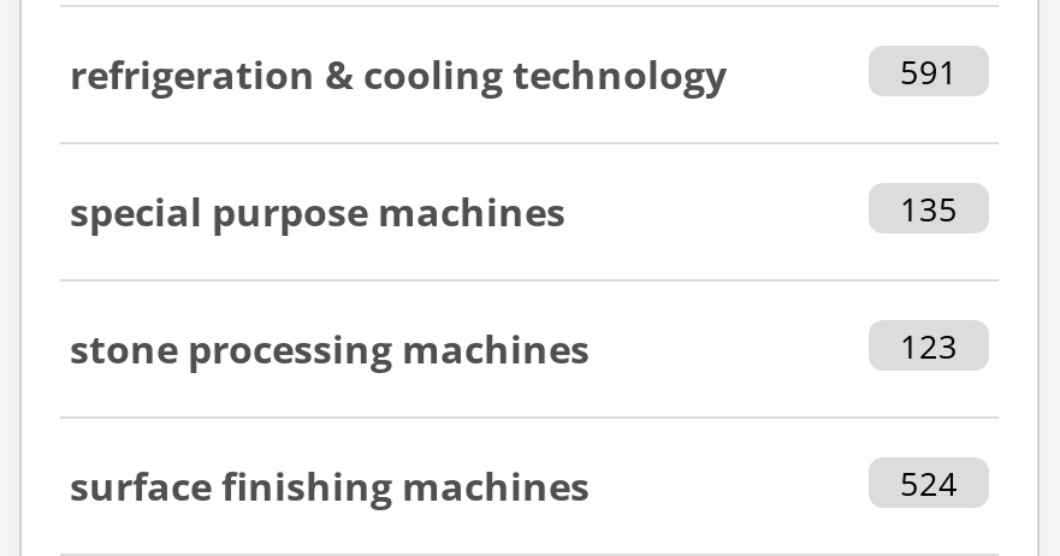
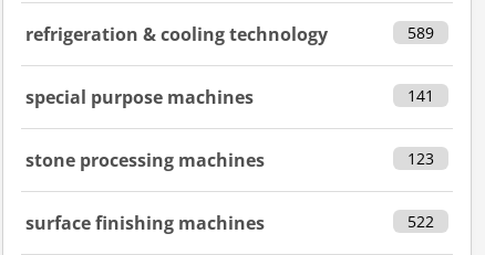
- 591
+ 589

- 135
+ 141

- 524
+ 522
